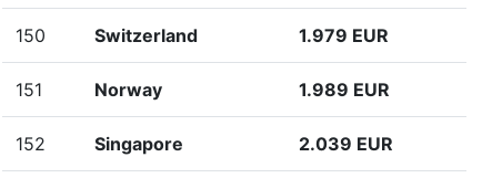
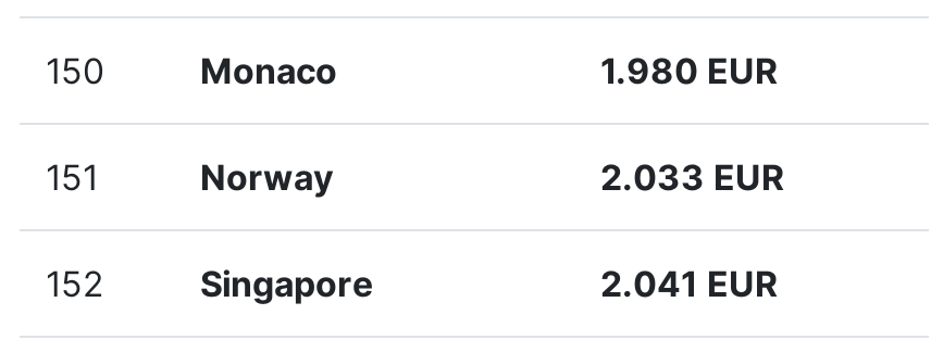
- Switzerland
- 1.979 EUR
+ Monaco
+ 1.980 EUR

- 1.989 EUR
+ 2.033 EUR

- 2.039 EUR
+ 2.041 EUR
